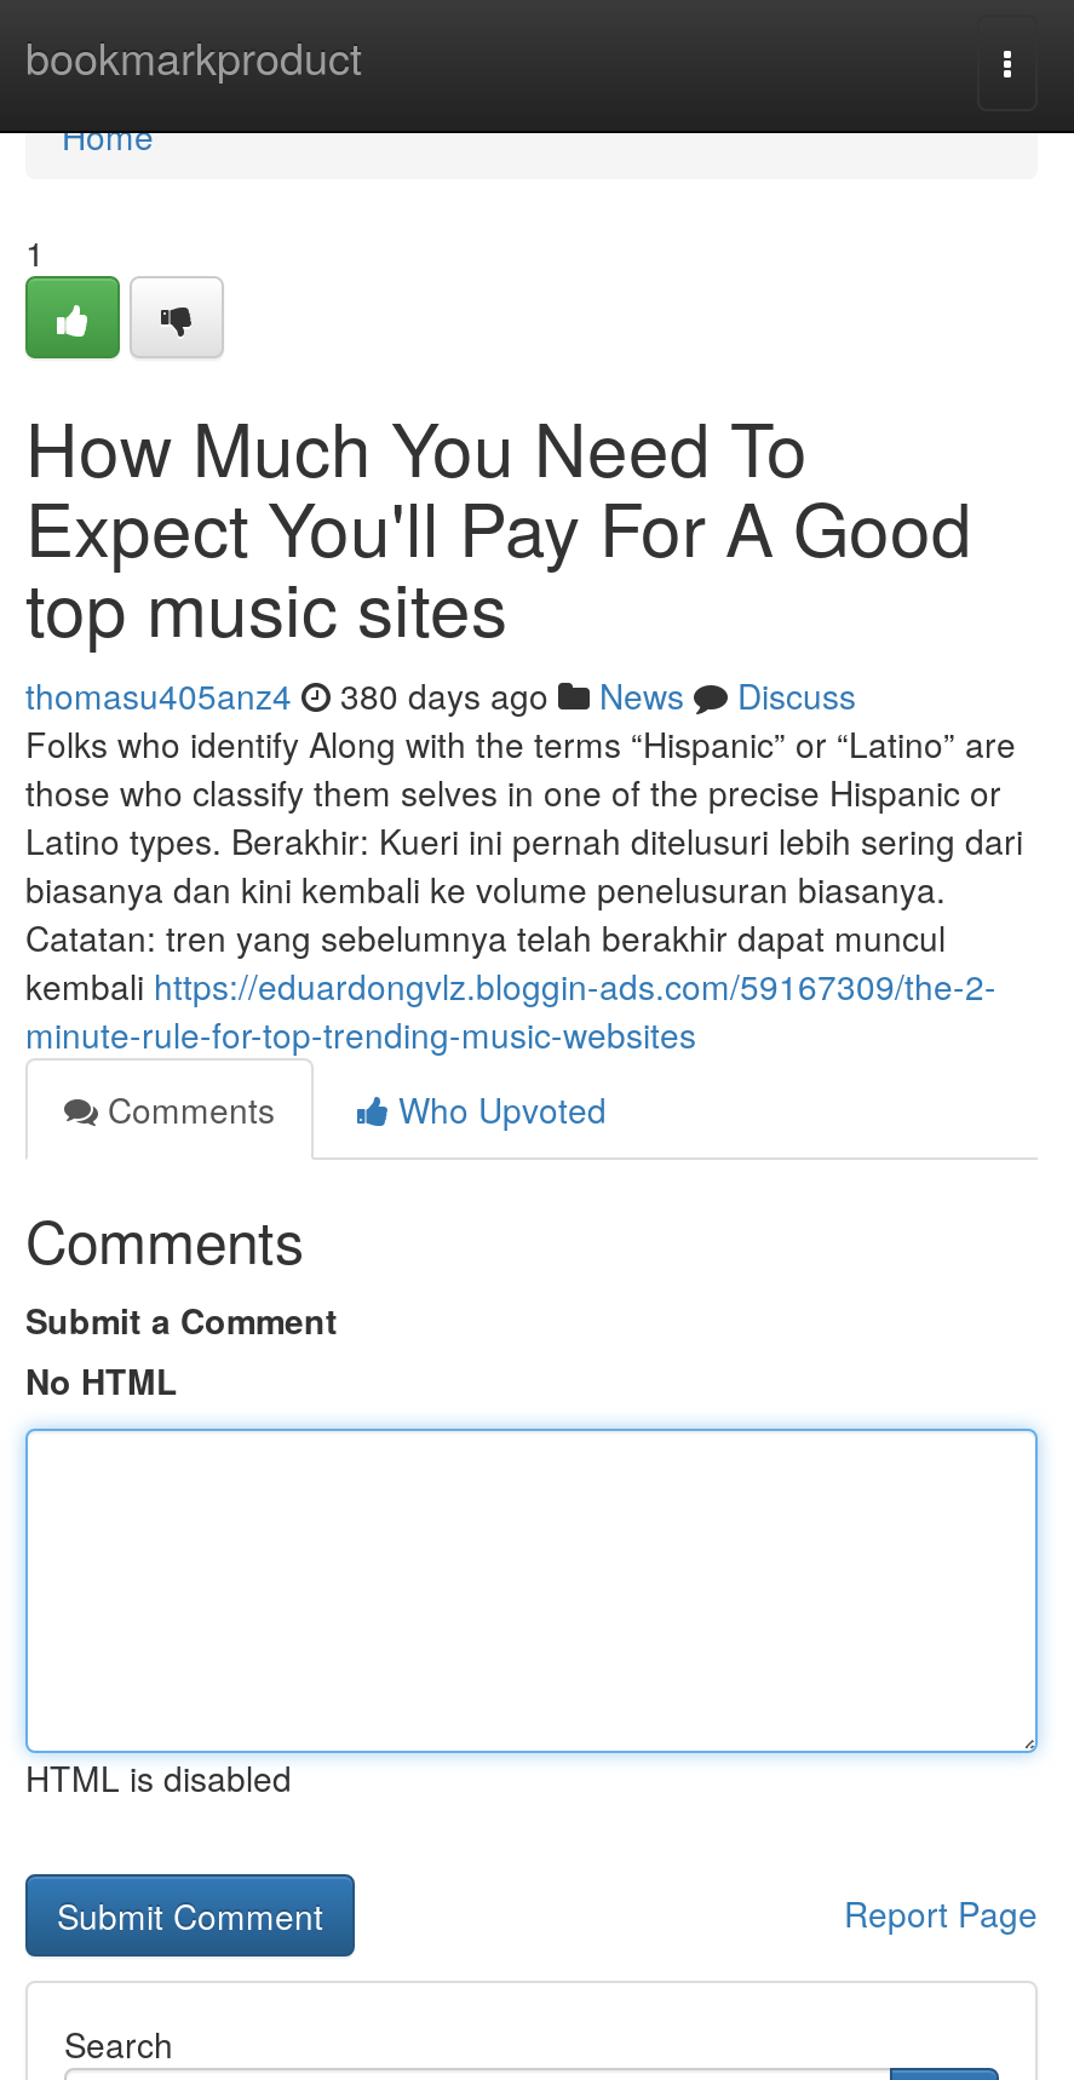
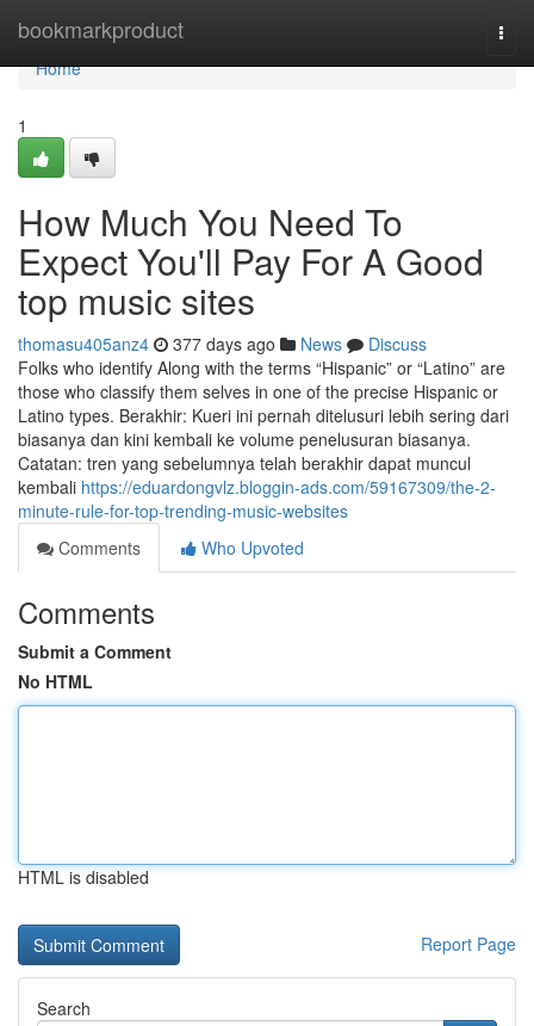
- thomasu405anz4 380 days ago News Discuss
+ thomasu405anz4 377 days ago News Discuss
